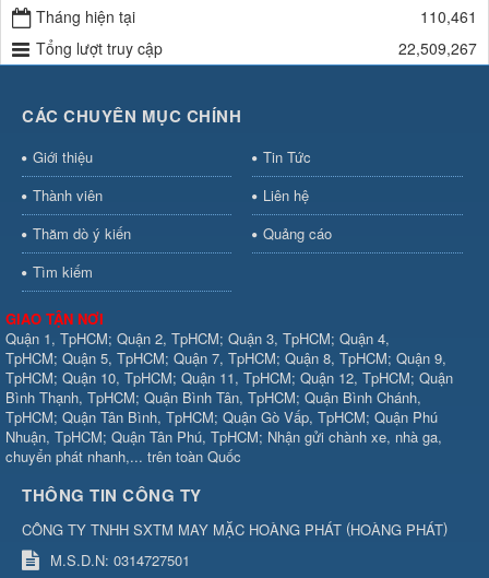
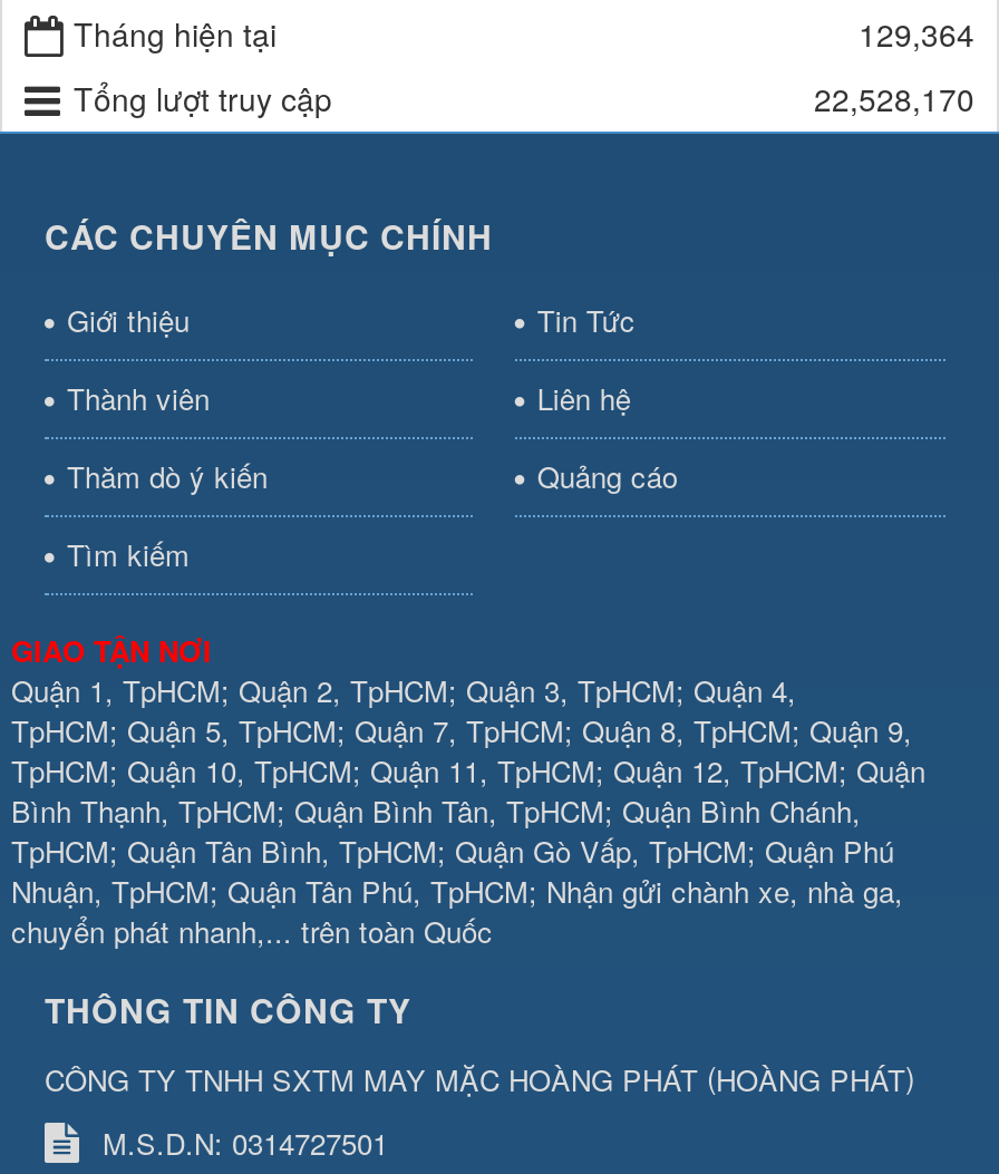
- 110,461
+ 129,364

- 22,509,267
+ 22,528,170
